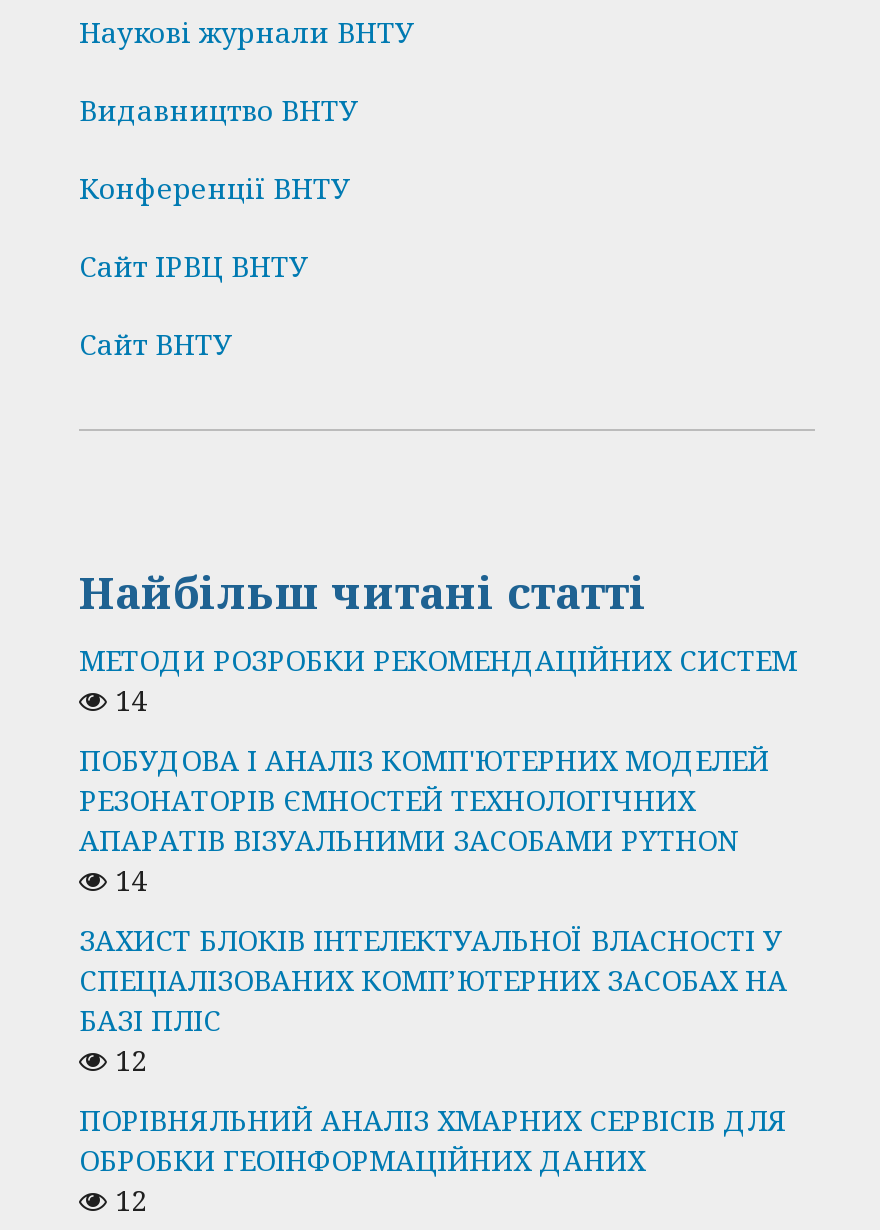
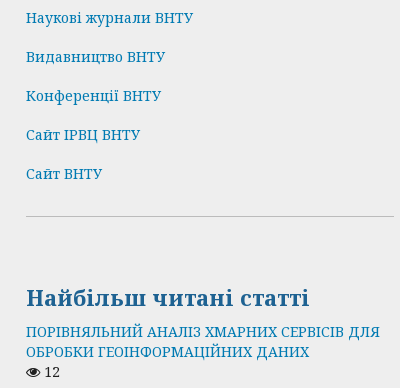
- МЕТОДИ РОЗРОБКИ РЕКОМЕНДАЦІЙНИХ СИСТЕМ
- 14
- ПОБУДОВА І АНАЛІЗ КОМП'ЮТЕРНИХ МОДЕЛЕЙ
- РЕЗОНАТОРІВ ЄМНОСТЕЙ ТЕХНОЛОГІЧНИХ
- АПАРАТІВ ВІЗУАЛЬНИМИ ЗАСОБАМИ PYTHON
- 14
- ЗАХИСТ БЛОКІВ ІНТЕЛЕКТУАЛЬНОЇ ВЛАСНОСТІ У
- СПЕЦІАЛІЗОВАНИХ КОМП’ЮТЕРНИХ ЗАСОБАХ НА
- БАЗІ ПЛІС
- 12
